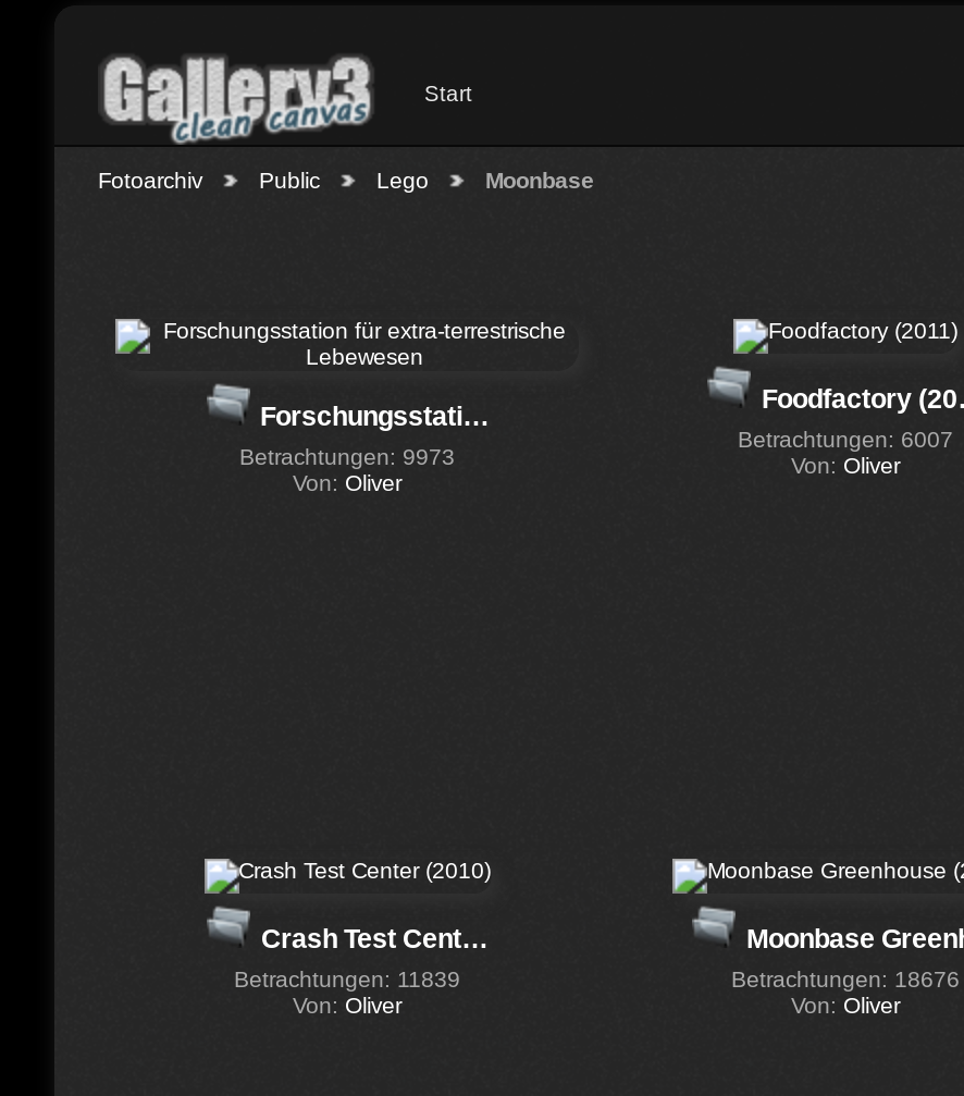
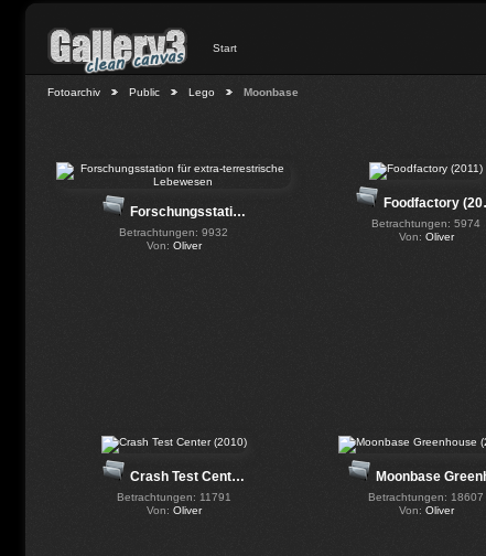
- Betrachtungen: 6007
+ Betrachtungen: 5974

- Betrachtungen: 9973
+ Betrachtungen: 9932

- Betrachtungen: 11839
+ Betrachtungen: 11791

- Betrachtungen: 18676
+ Betrachtungen: 18607
